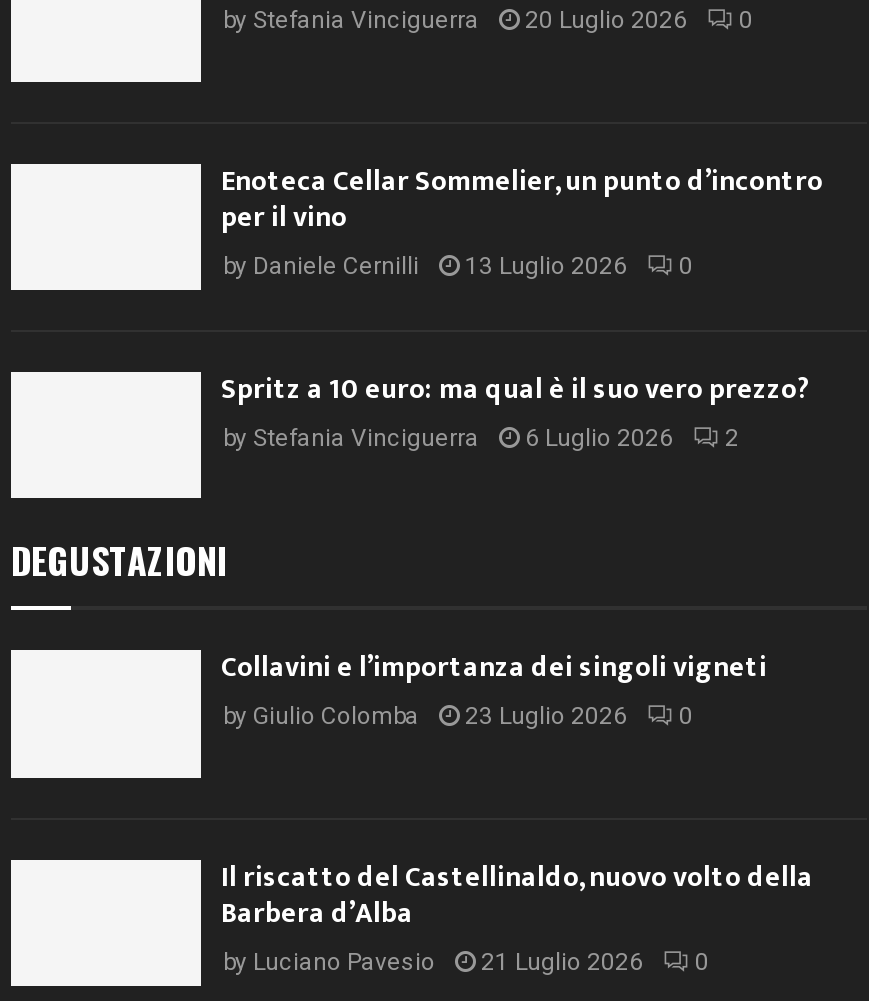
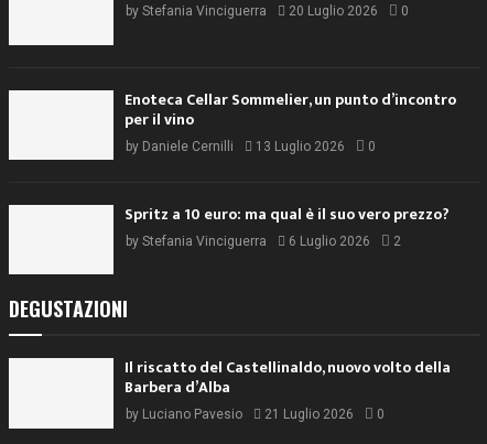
- Collavini e l’importanza dei singoli vigneti
- by Giulio Colomba
- 23 Luglio 2026
- 0
